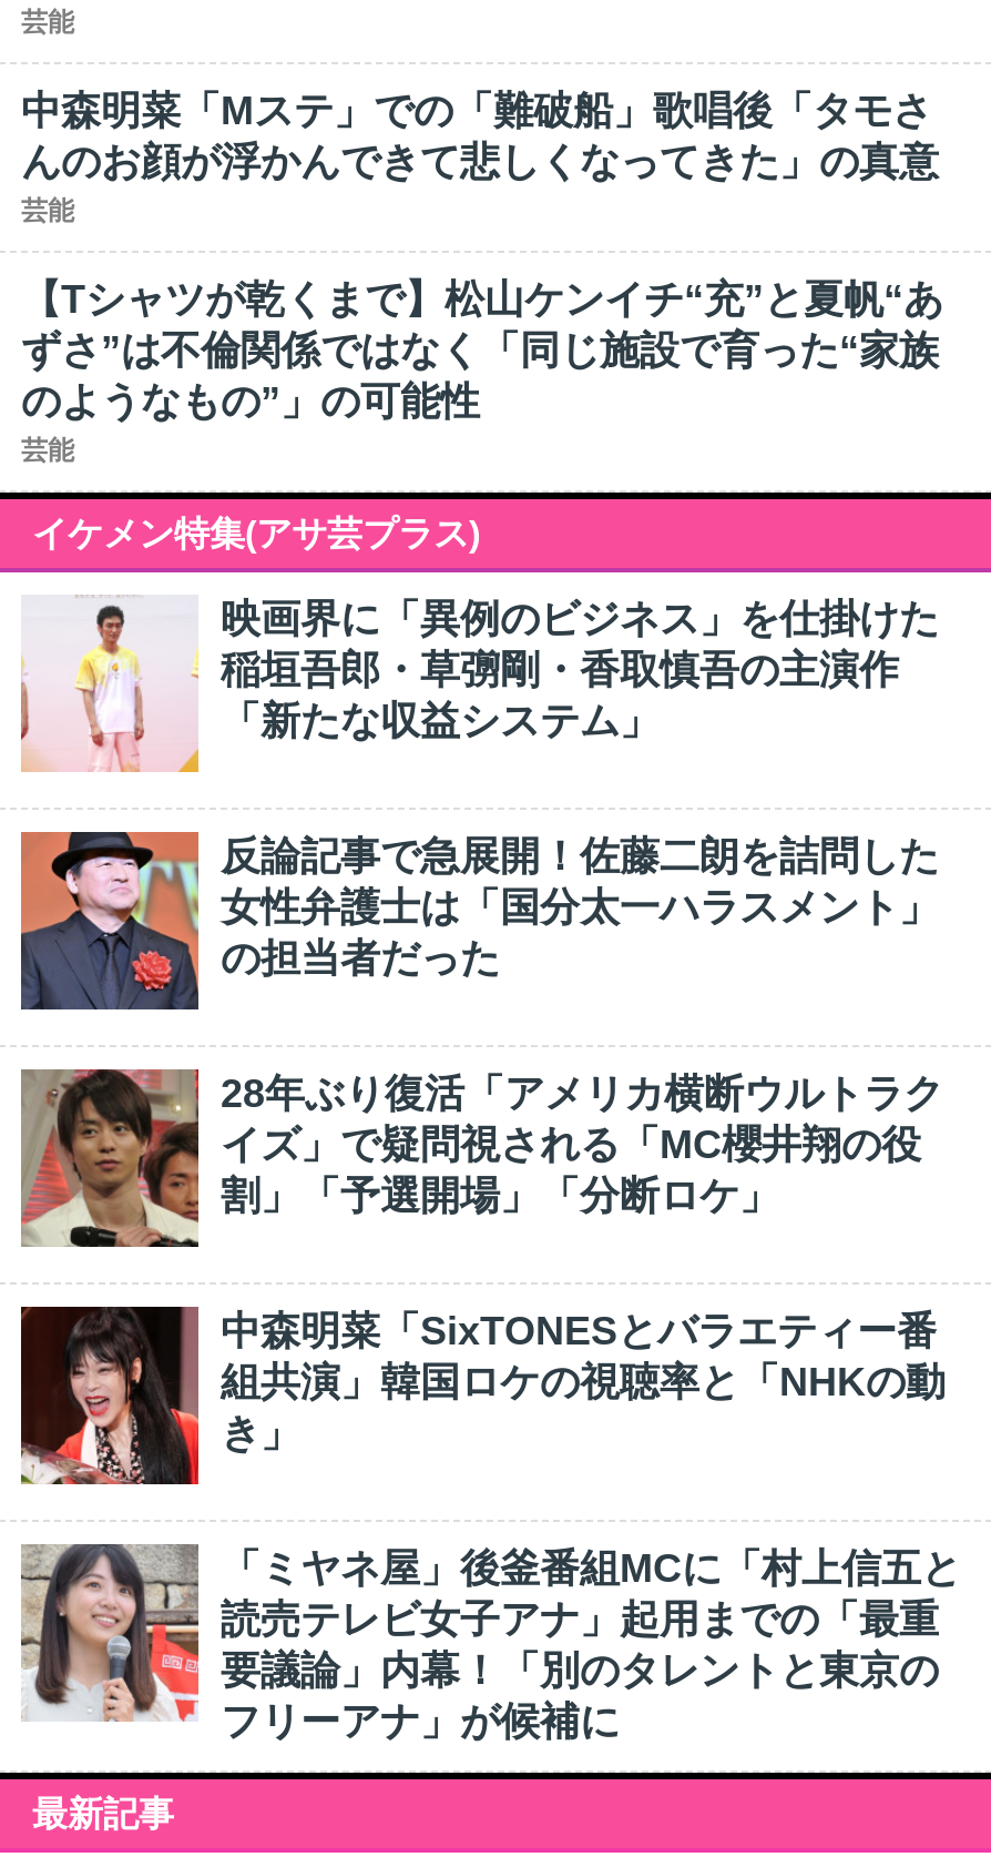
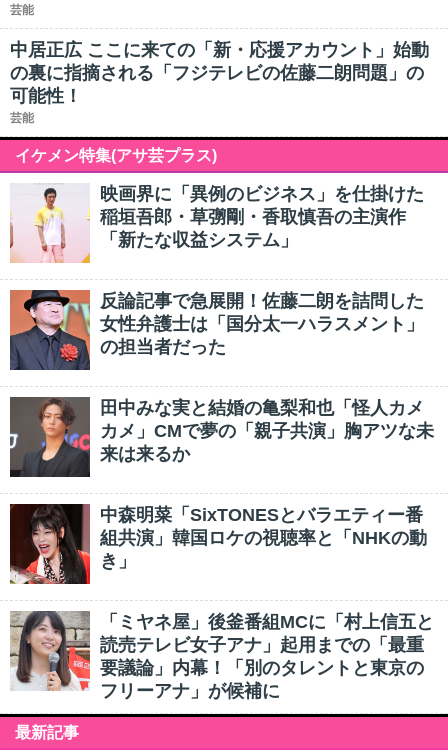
- 中森明菜「Mステ」での「難破船」歌唱後「タモさ
- んのお顔が浮かんできて悲しくなってきた」の真意
- 芸能
- 【Tシャツが乾くまで】松山ケンイチ“充”と夏帆“あ
- ずさ”は不倫関係ではなく「同じ施設で育った“家族
- のようなもの”」の可能性
+ 中居正広 ここに来ての「新・応援アカウント」始動
+ の裏に指摘される「フジテレビの佐藤二朗問題」の
+ 可能性！

- [image]
- 28年ぶり復活「アメリカ横断ウルトラク
- イズ」で疑問視される「MC櫻井翔の役
- 割」「予選開場」「分断ロケ」
+ [image]
+ 田中みな実と結婚の亀梨和也「怪人カメ
+ カメ」CMで夢の「親子共演」胸アツな未
+ 来は来るか
